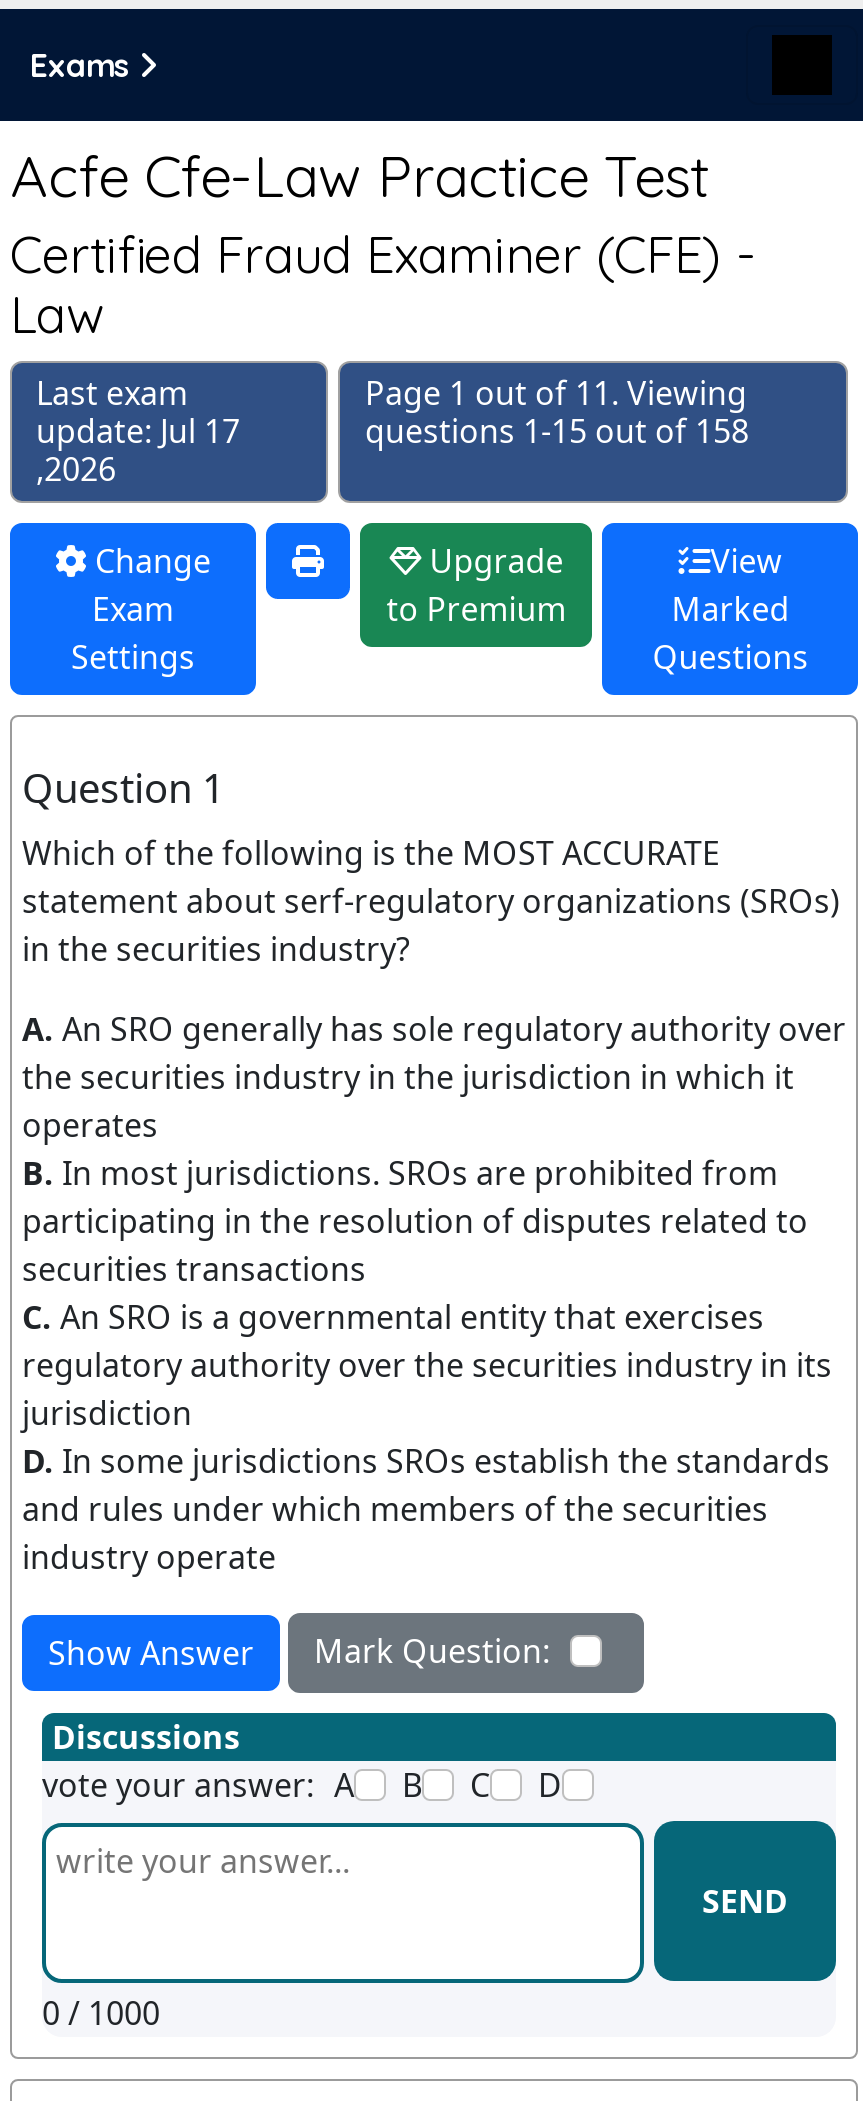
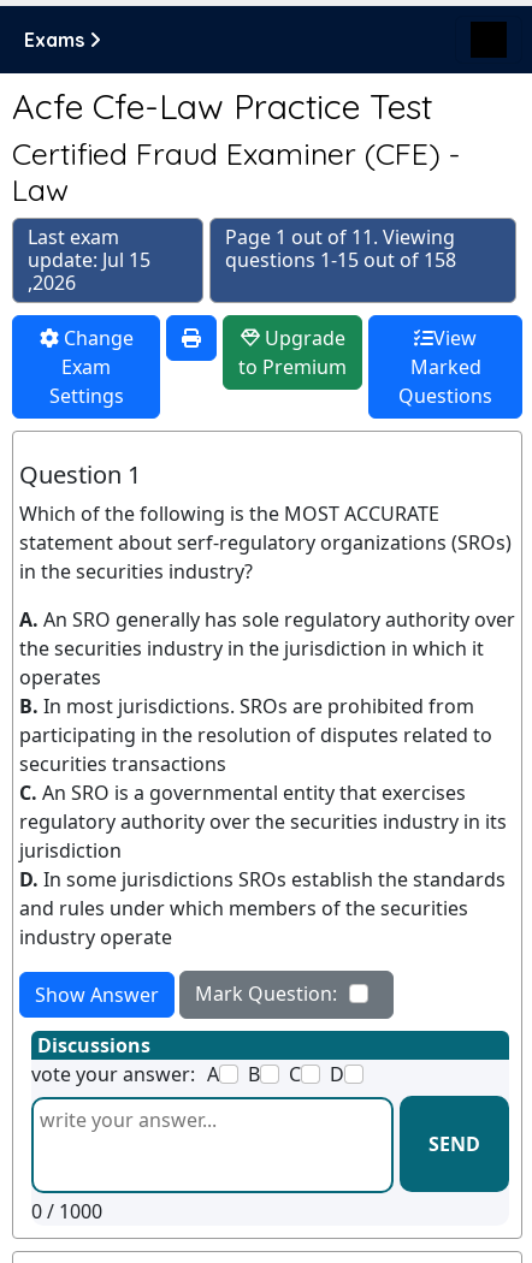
- update: Jul 17
+ update: Jul 15
